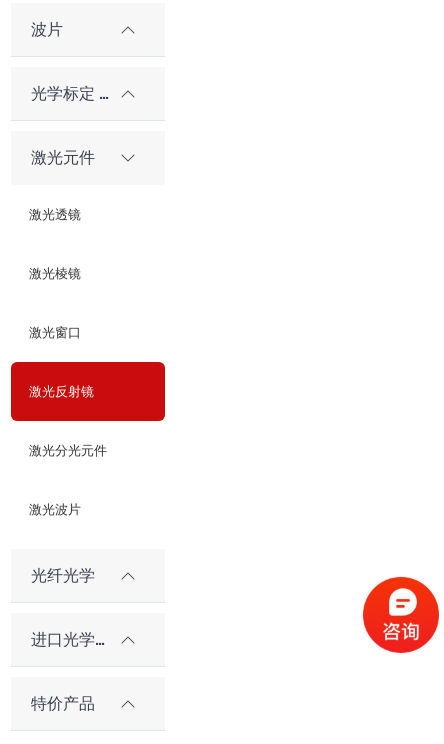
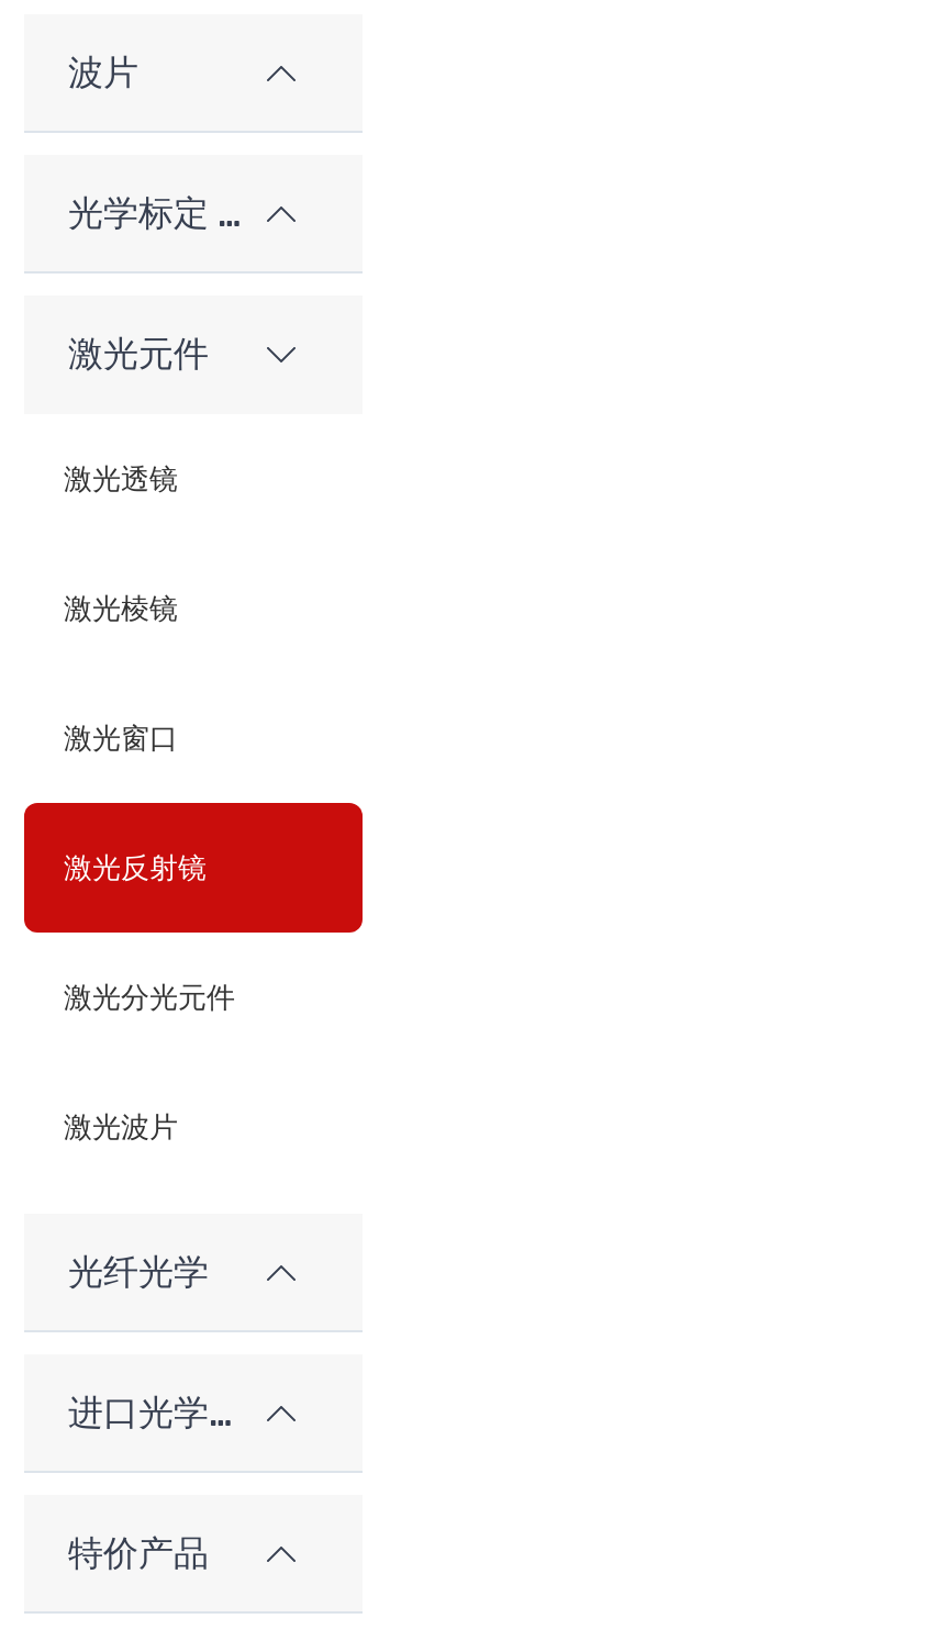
- [image]
